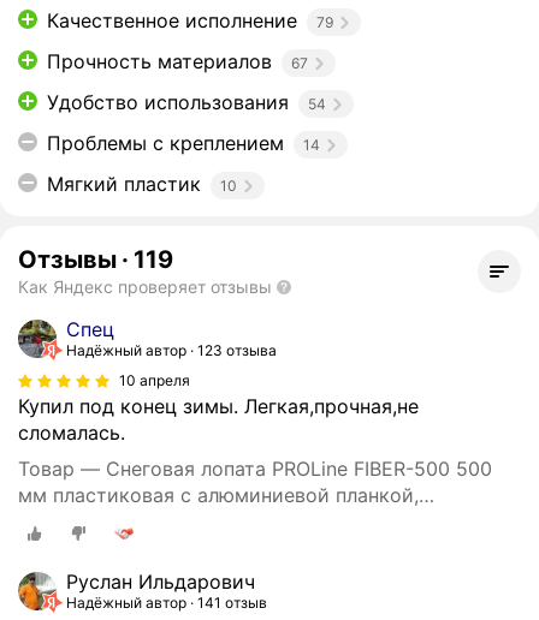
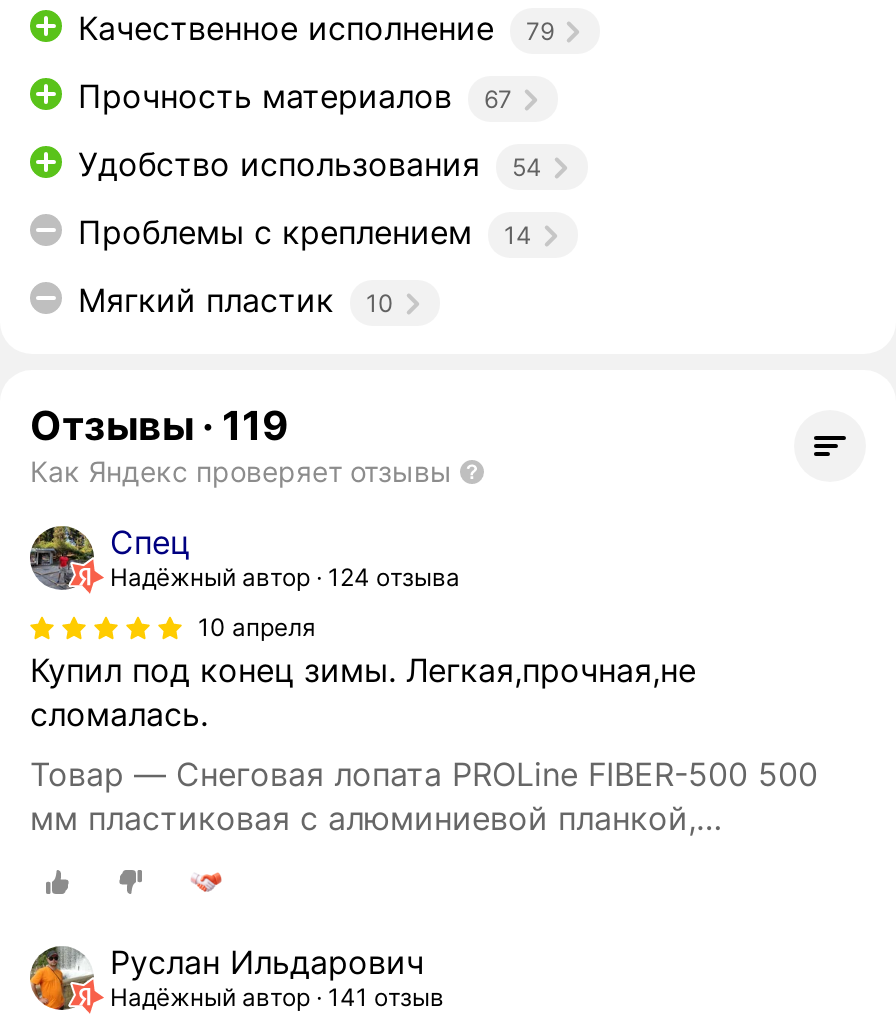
- Надёжный автор 123 отзыва
+ Надёжный автор 124 отзыва
